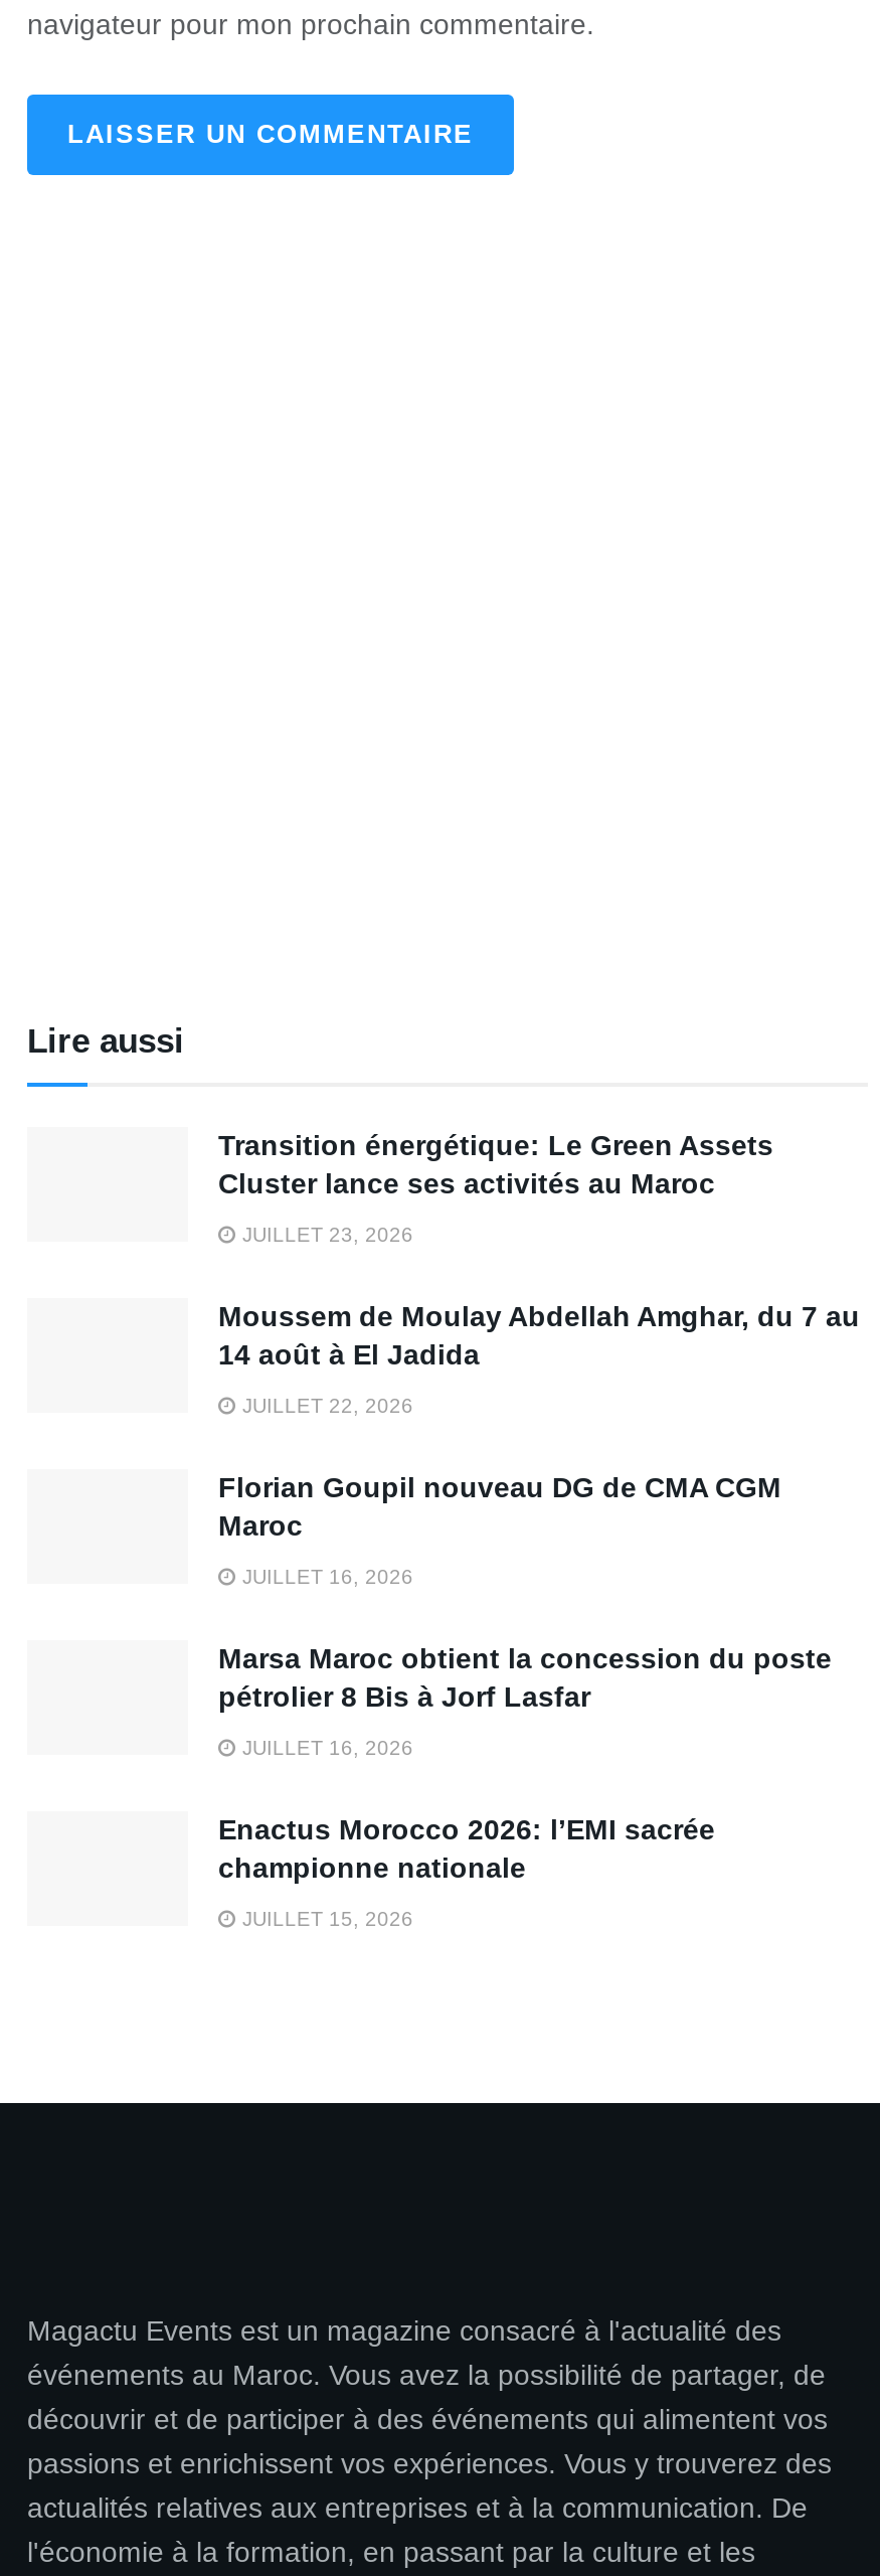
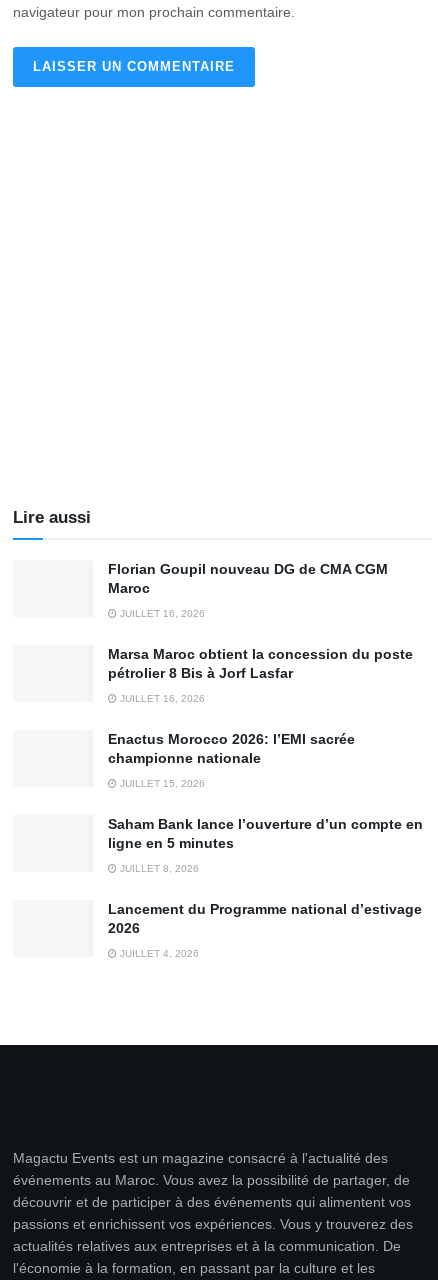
- Transition énergétique: Le Green Assets
- Cluster lance ses activités au Maroc
- JUILLET 23, 2026
- Moussem de Moulay Abdellah Amghar, du 7 au
- 14 août à El Jadida
- JUILLET 22, 2026

moved up: Florian Goupil nouveau DG de CMA CGM | Maroc | JUILLET 16, 2026 | ... | championne nationale | JUILLET 15, 2026

+ Saham Bank lance l’ouverture d’un compte en
+ ligne en 5 minutes
+ JUILLET 8, 2026
+ Lancement du Programme national d’estivage
+ 2026
+ JUILLET 4, 2026
